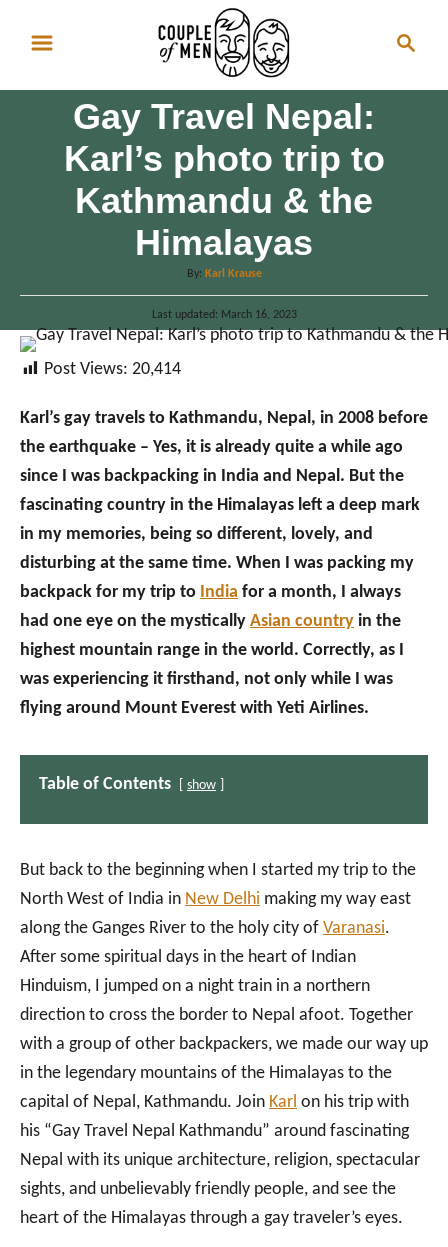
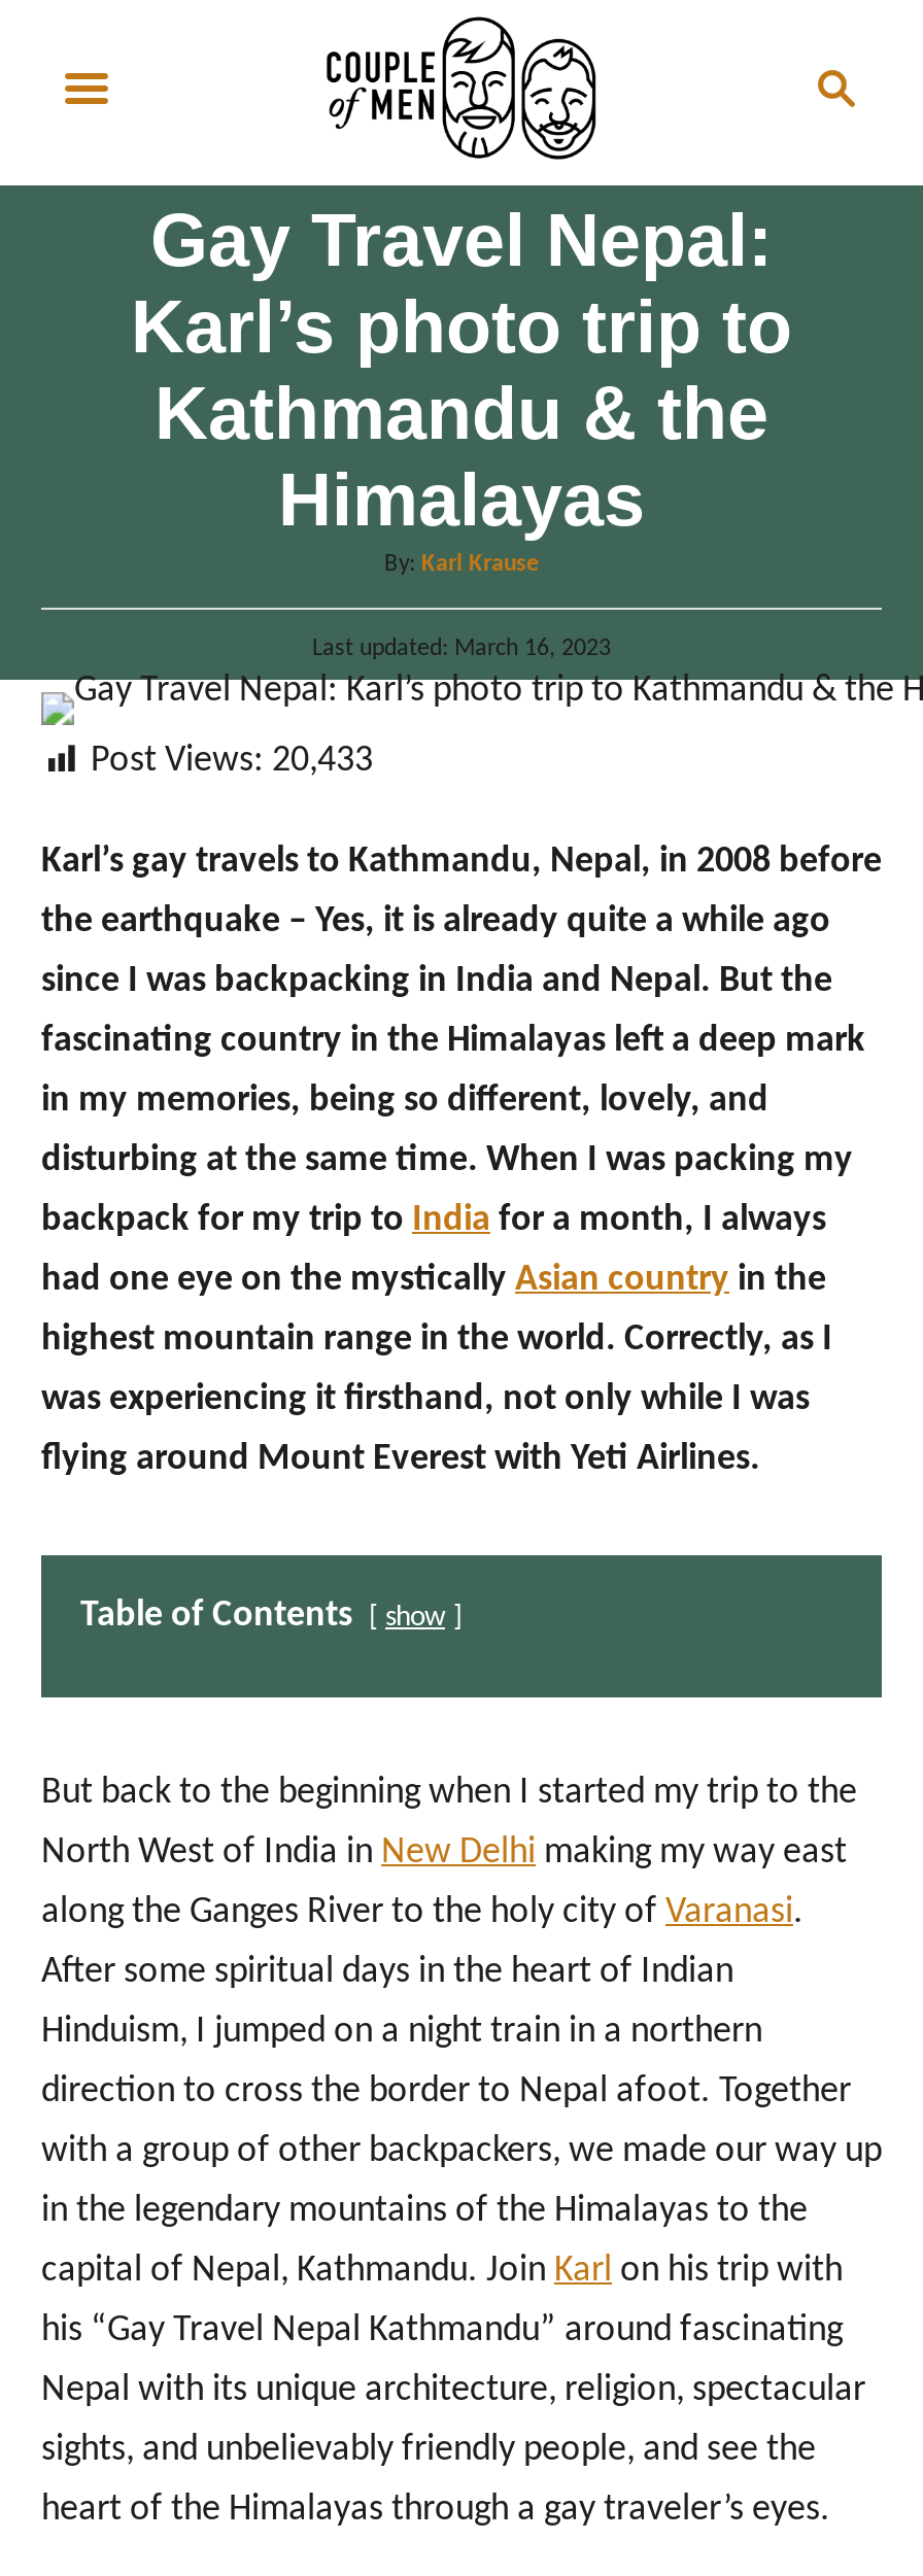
- Post Views: 20,414
+ Post Views: 20,433
